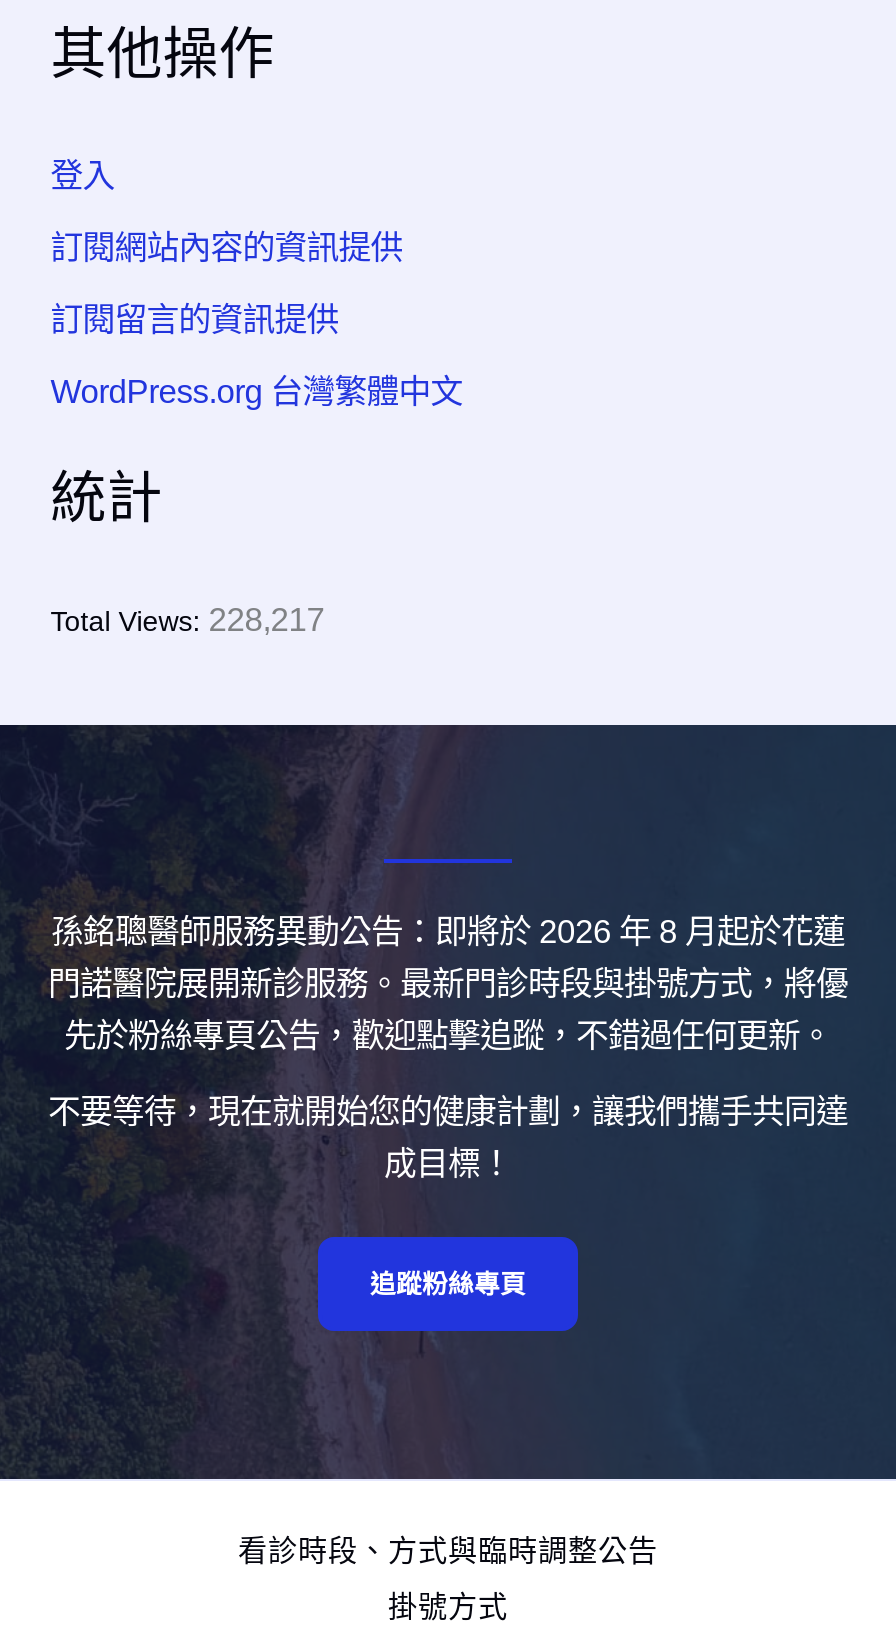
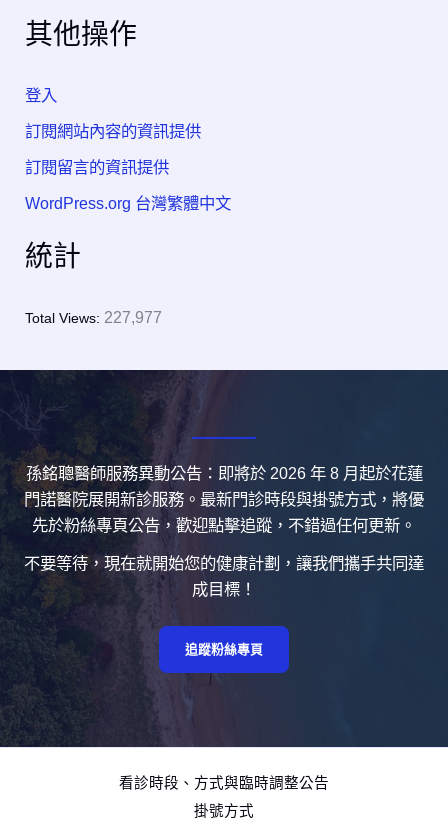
- Total Views: 228,217
+ Total Views: 227,977
